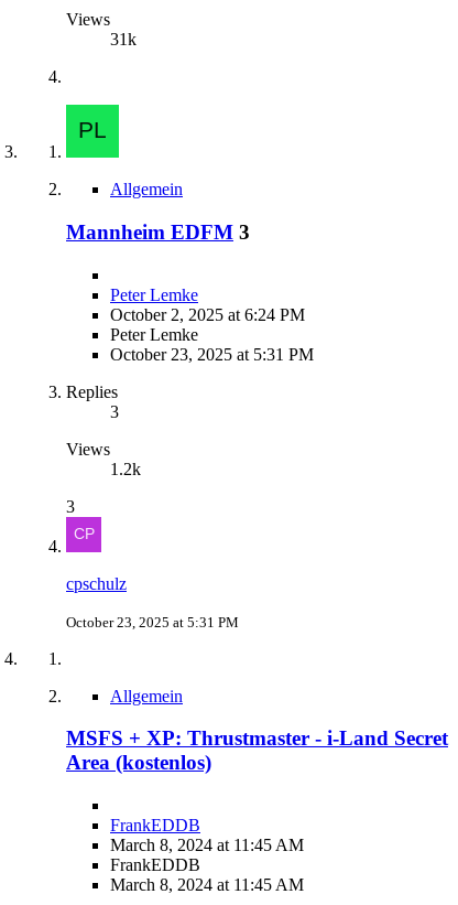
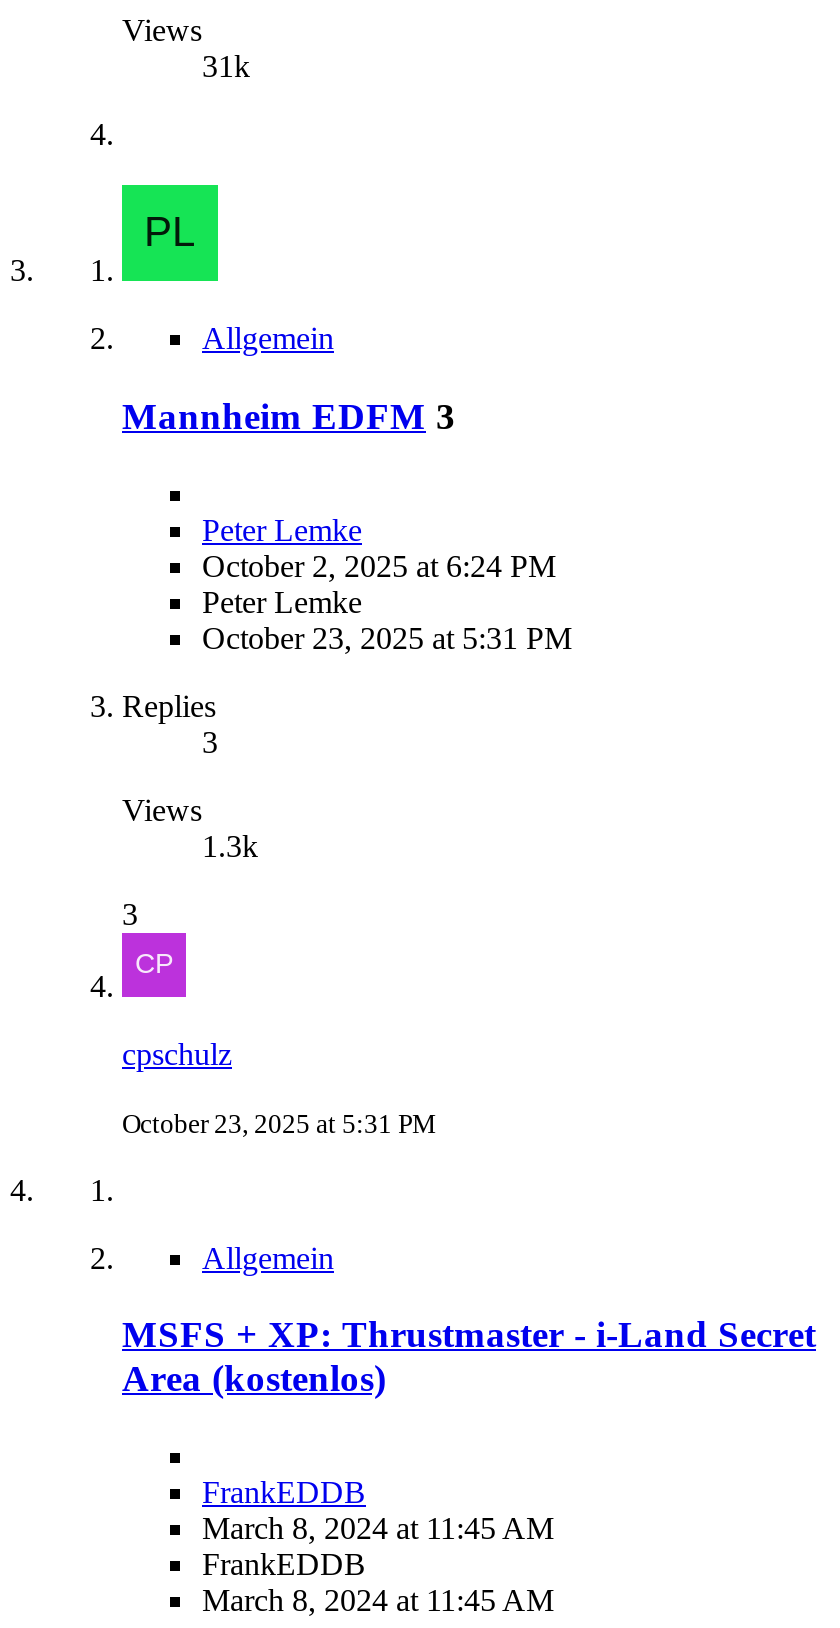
- 1.2k
+ 1.3k
